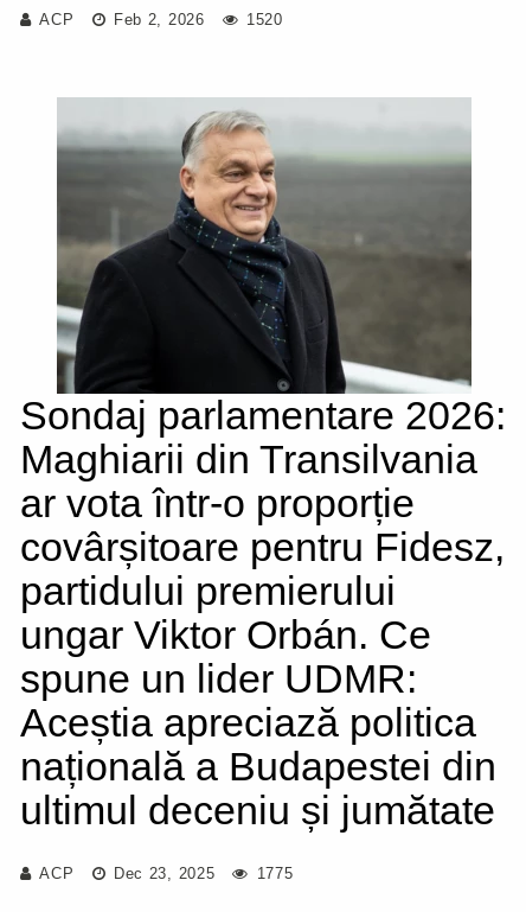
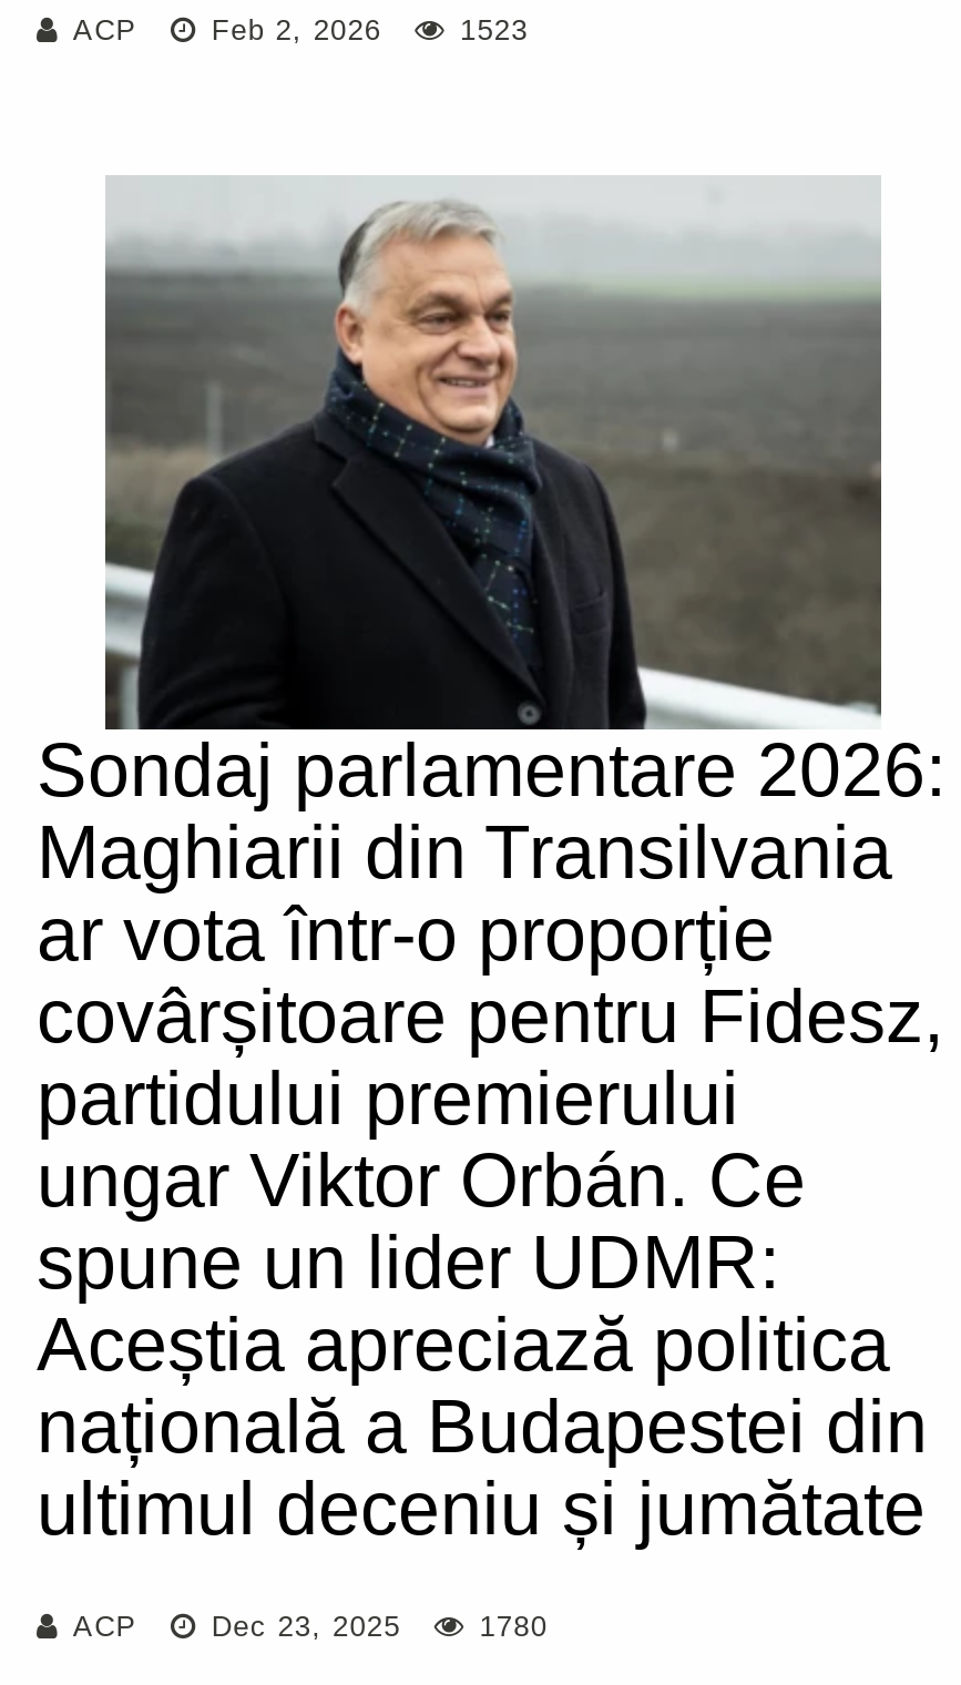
- 1520
+ 1523

- 1775
+ 1780
